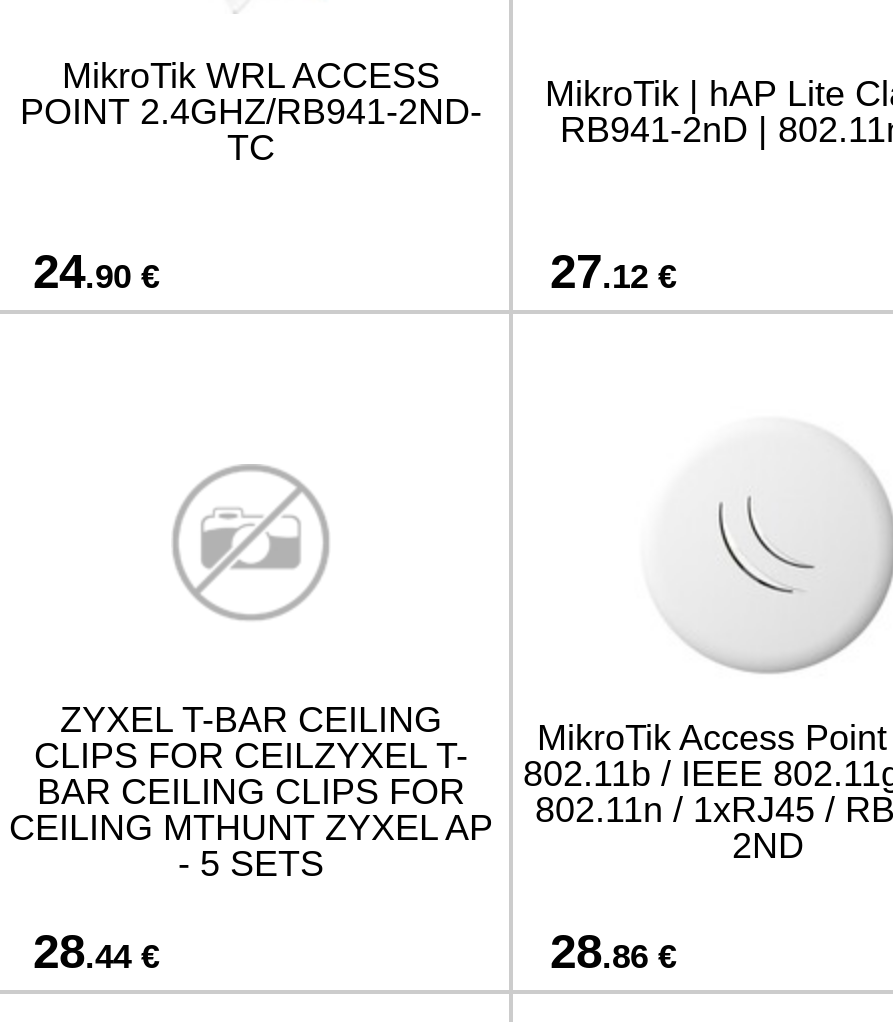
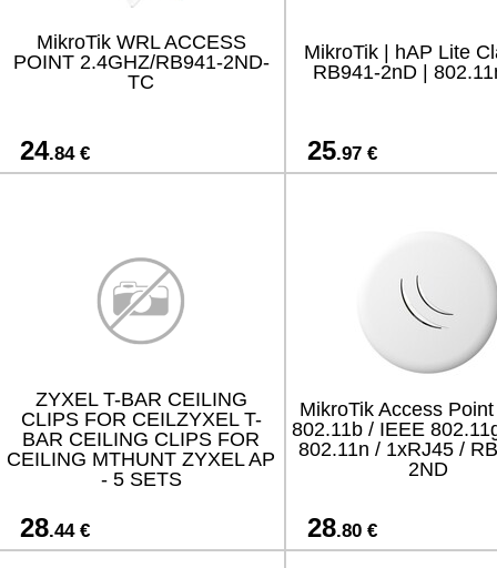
- 24.90 €
+ 24.84 €

- 27.12 €
+ 25.97 €

- 28.86 €
+ 28.80 €
